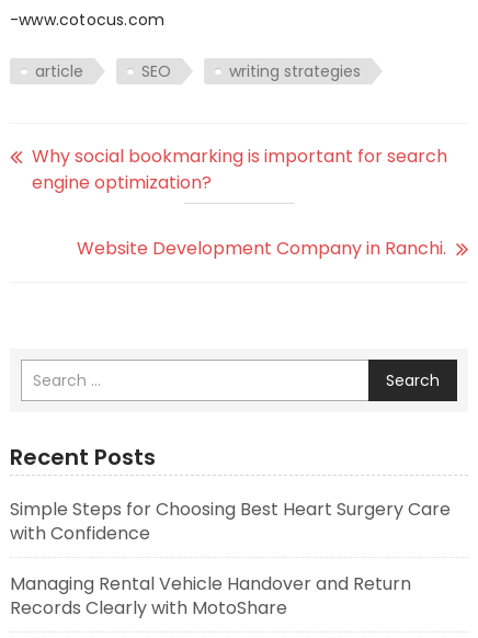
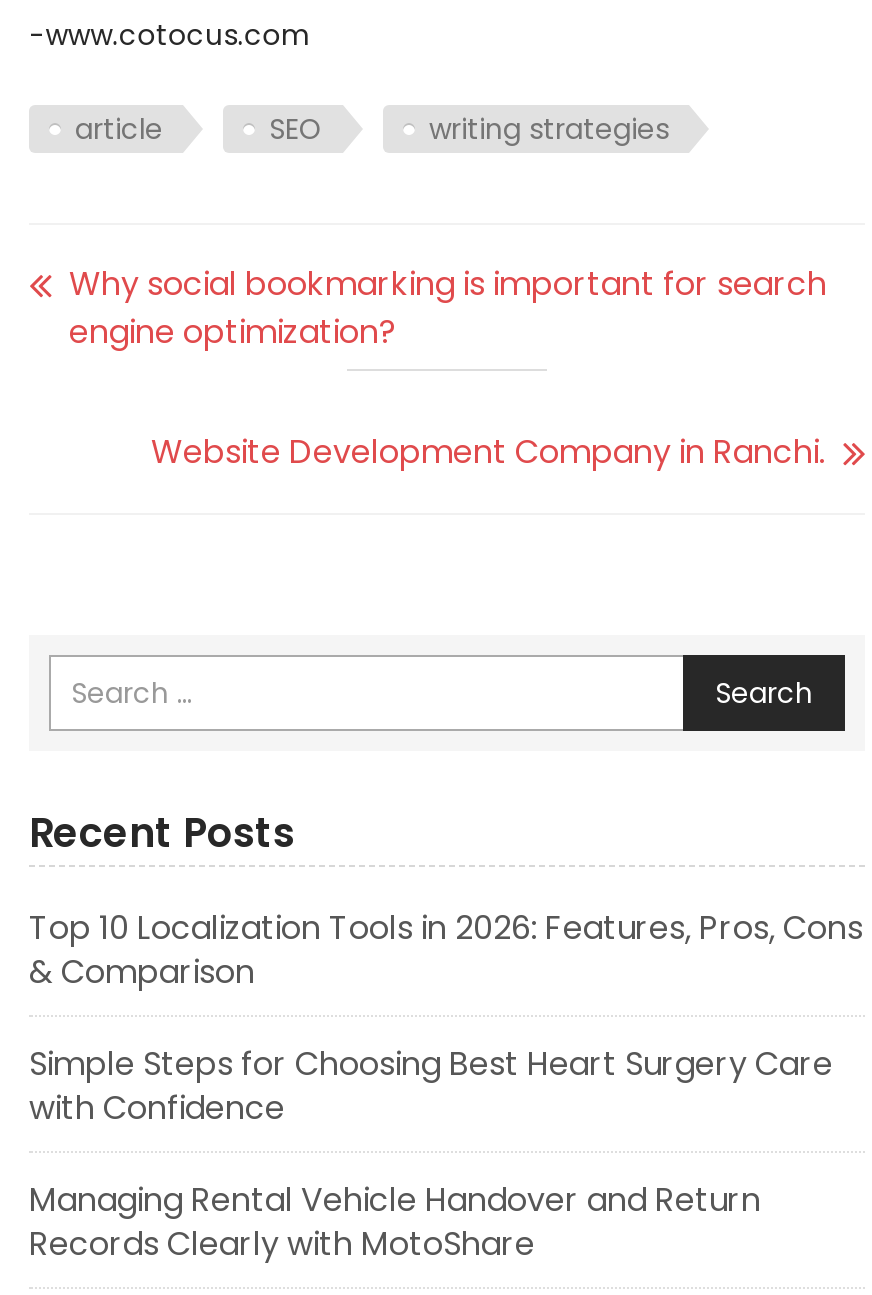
+ Top 10 Localization Tools in 2026: Features, Pros, Cons
+ & Comparison
